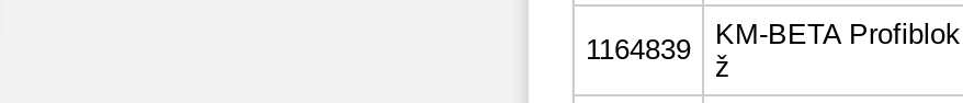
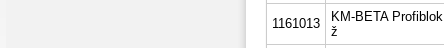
- 1164839
+ 1161013
